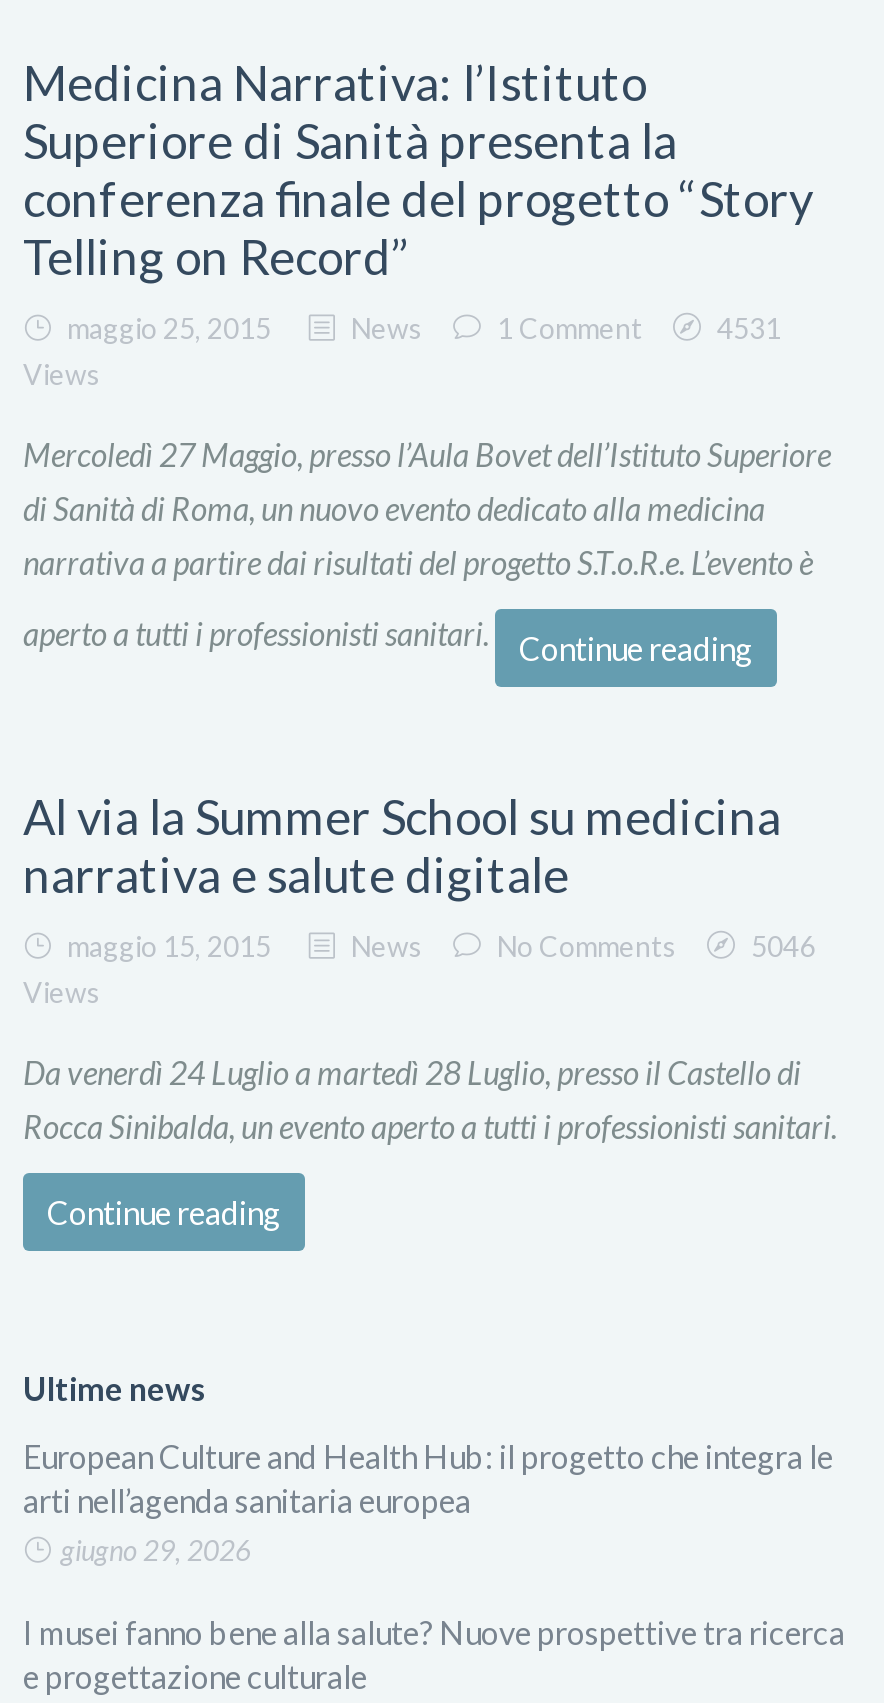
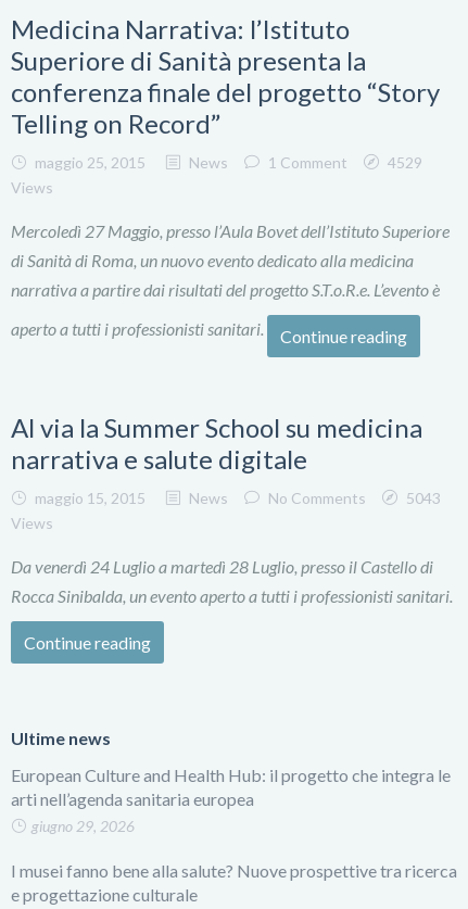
- 1 Comment 4531
+ 1 Comment 4529

- No Comments 5046
+ No Comments 5043
